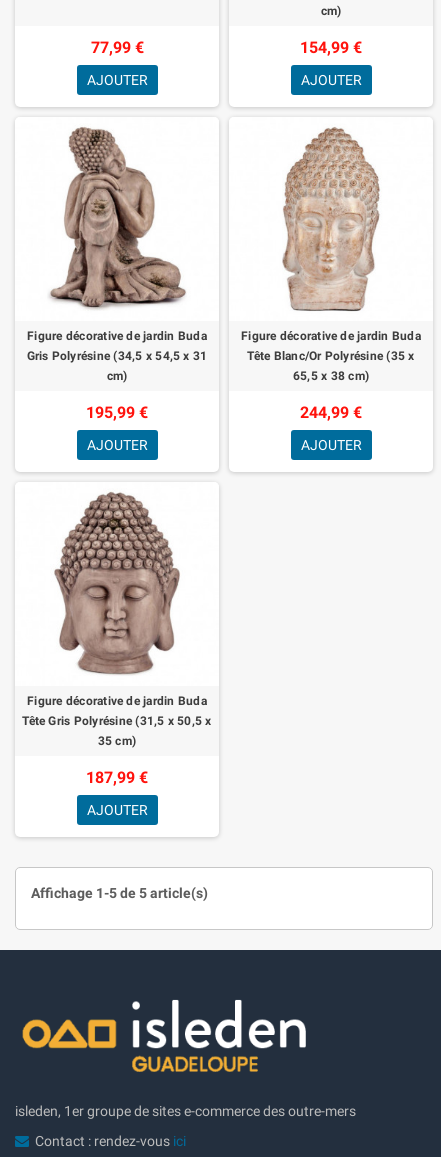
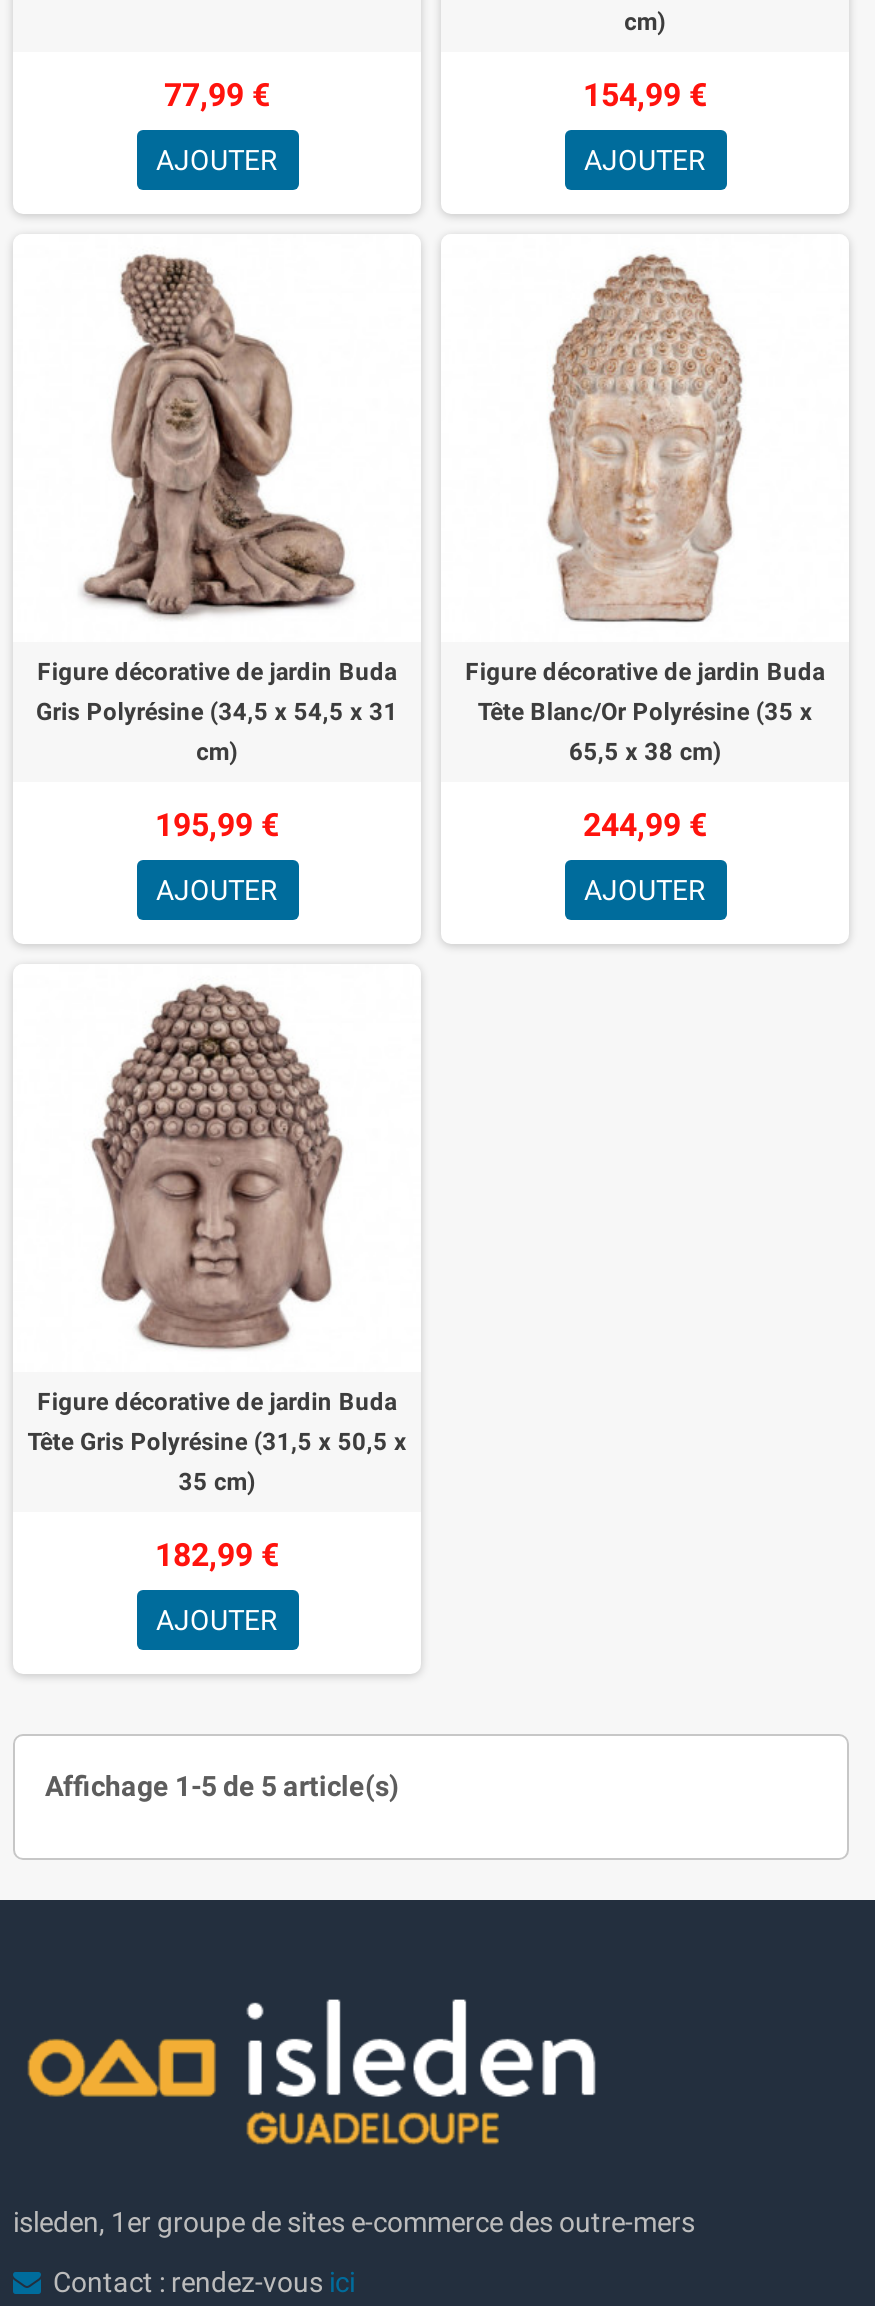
- 187,99 €
+ 182,99 €
